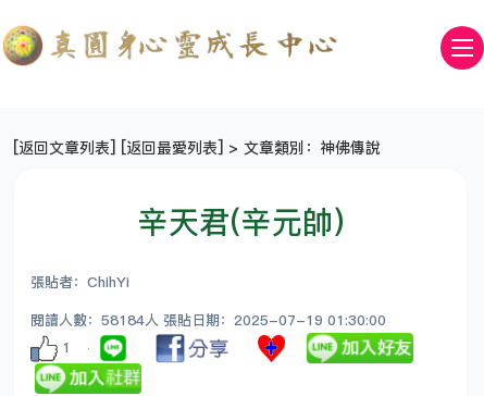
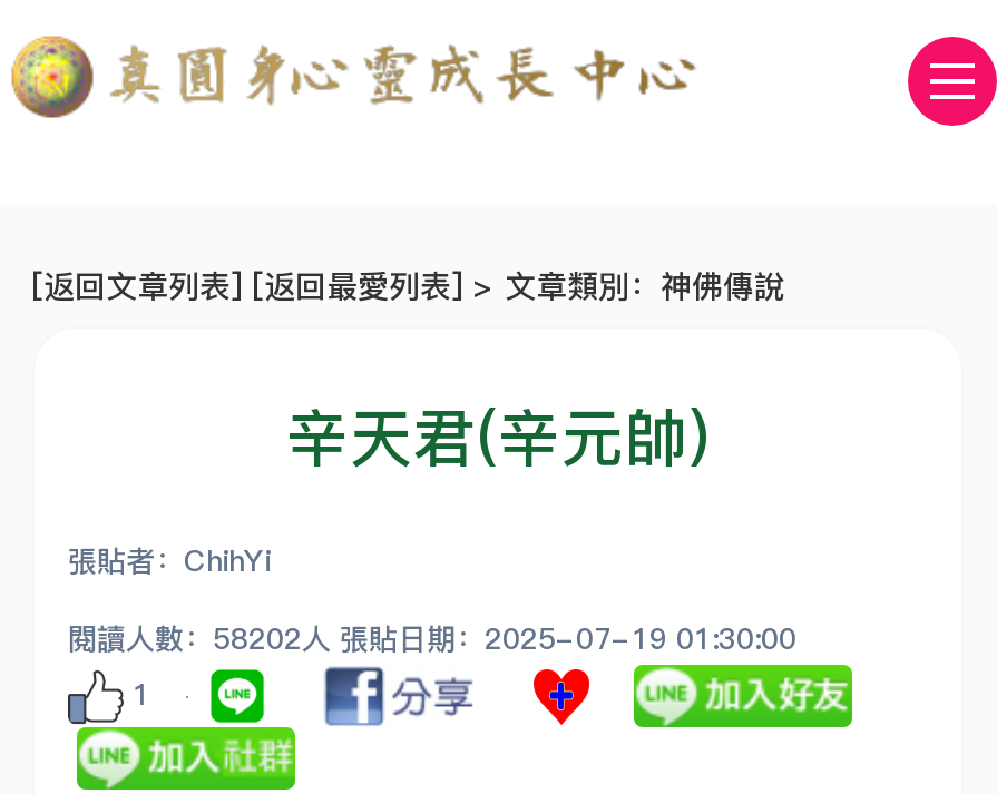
- 閱讀人數：58184人 張貼日期：2025-07-19 01:30:00
+ 閱讀人數：58202人 張貼日期：2025-07-19 01:30:00
